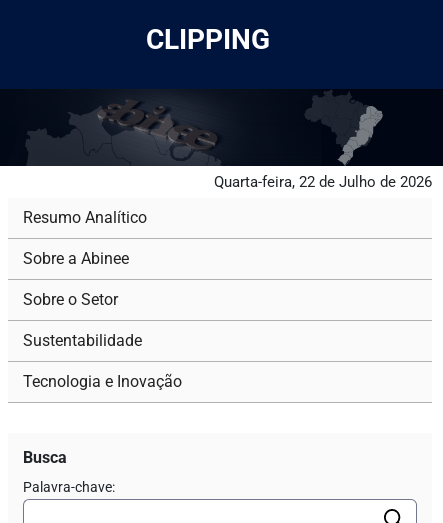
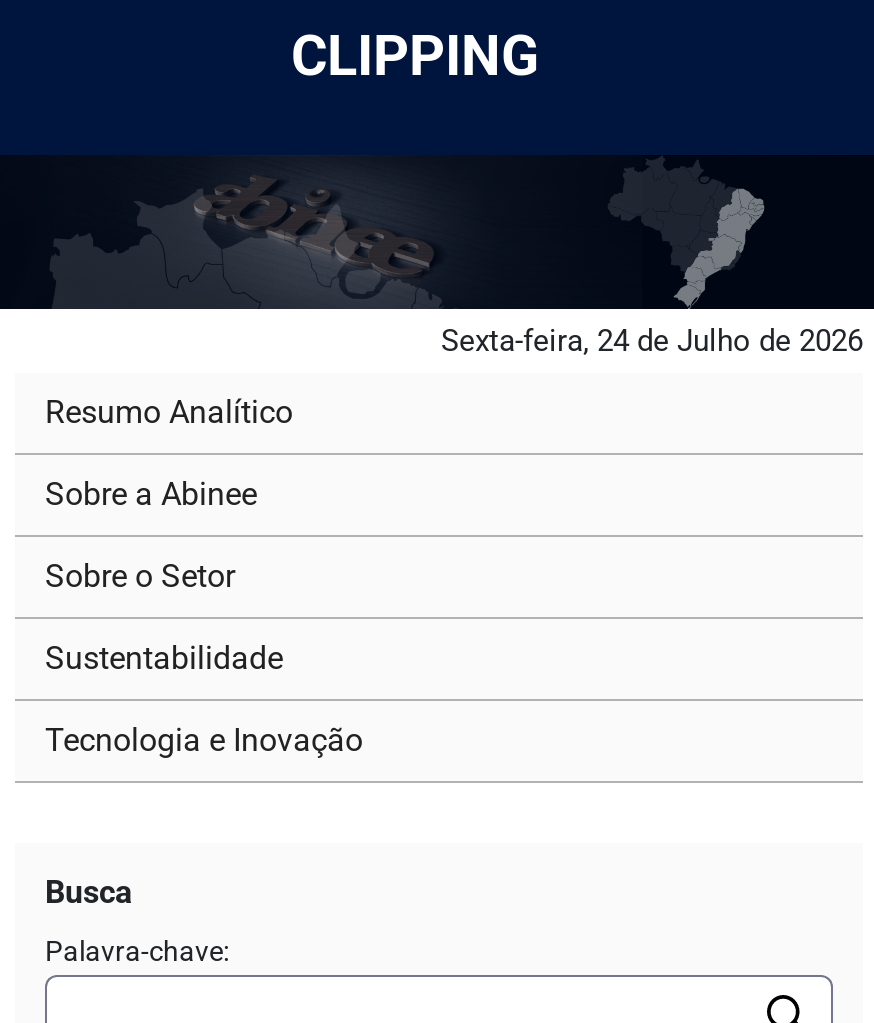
- Quarta-feira, 22 de Julho de 2026
+ Sexta-feira, 24 de Julho de 2026
